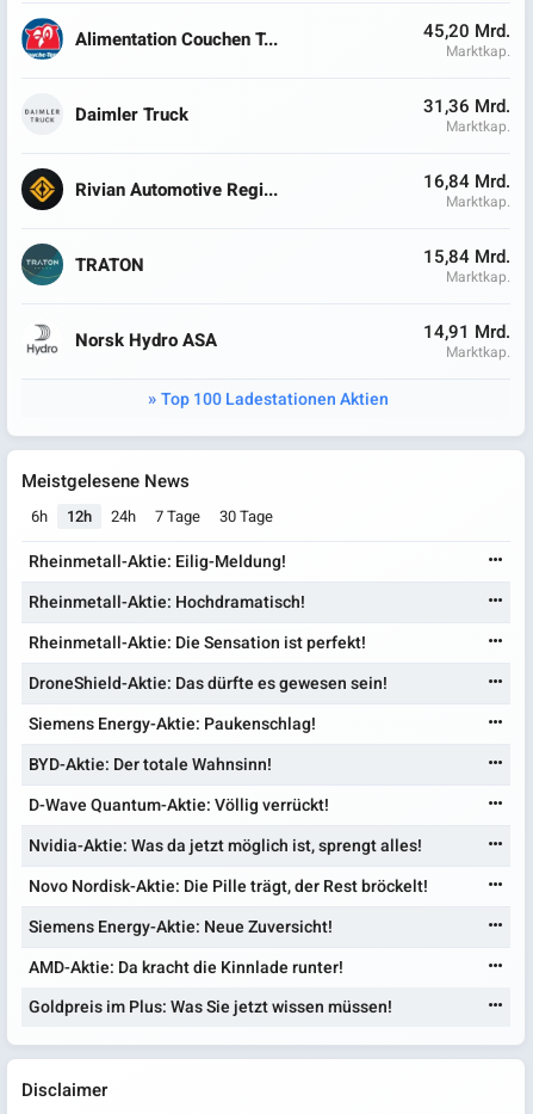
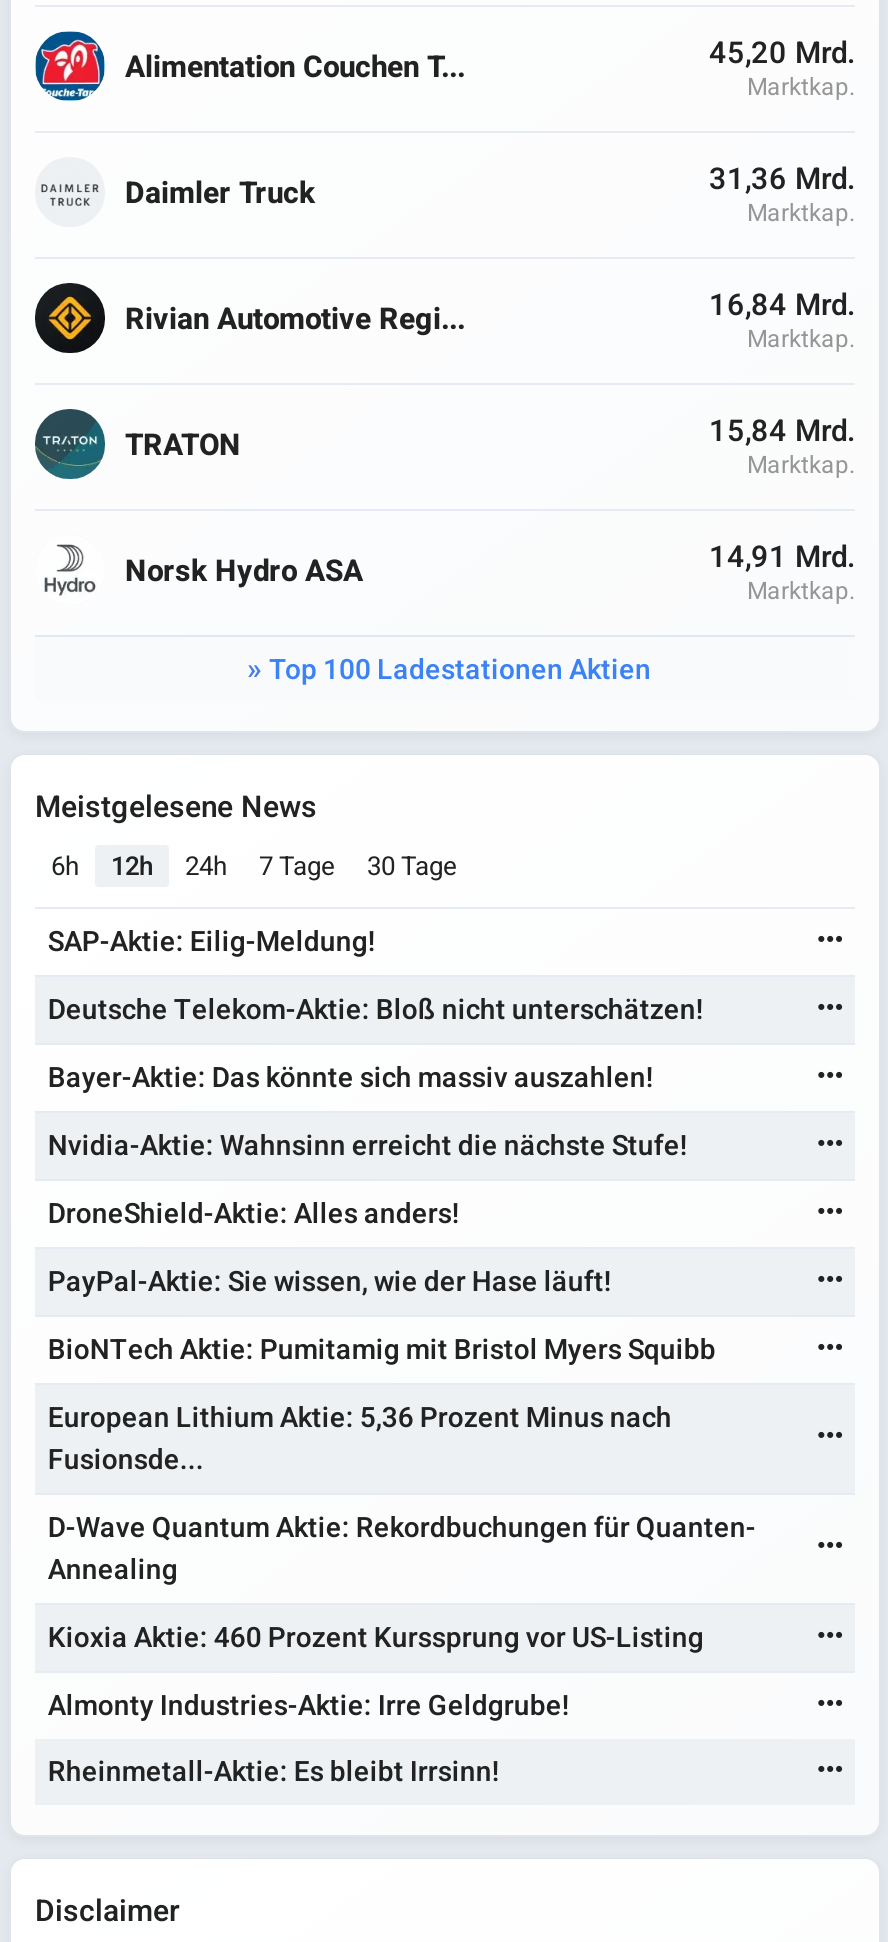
- Rheinmetall-Aktie: Eilig-Meldung!
+ SAP-Aktie: Eilig-Meldung!

- Rheinmetall-Aktie: Hochdramatisch!
+ Deutsche Telekom-Aktie: Bloß nicht unterschätzen!

- Rheinmetall-Aktie: Die Sensation ist perfekt!
+ Bayer-Aktie: Das könnte sich massiv auszahlen!

- DroneShield-Aktie: Das dürfte es gewesen sein!
+ Nvidia-Aktie: Wahnsinn erreicht die nächste Stufe!

- Siemens Energy-Aktie: Paukenschlag!
+ DroneShield-Aktie: Alles anders!

- BYD-Aktie: Der totale Wahnsinn!
+ PayPal-Aktie: Sie wissen, wie der Hase läuft!

- D-Wave Quantum-Aktie: Völlig verrückt!
+ BioNTech Aktie: Pumitamig mit Bristol Myers Squibb

- Nvidia-Aktie: Was da jetzt möglich ist, sprengt alles!
+ European Lithium Aktie: 5,36 Prozent Minus nach
+ Fusionsde...

- Novo Nordisk-Aktie: Die Pille trägt, der Rest bröckelt!
+ D-Wave Quantum Aktie: Rekordbuchungen für Quanten-
+ Annealing

- Siemens Energy-Aktie: Neue Zuversicht!
+ Kioxia Aktie: 460 Prozent Kurssprung vor US-Listing

- AMD-Aktie: Da kracht die Kinnlade runter!
+ Almonty Industries-Aktie: Irre Geldgrube!

- Goldpreis im Plus: Was Sie jetzt wissen müssen!
+ Rheinmetall-Aktie: Es bleibt Irrsinn!
